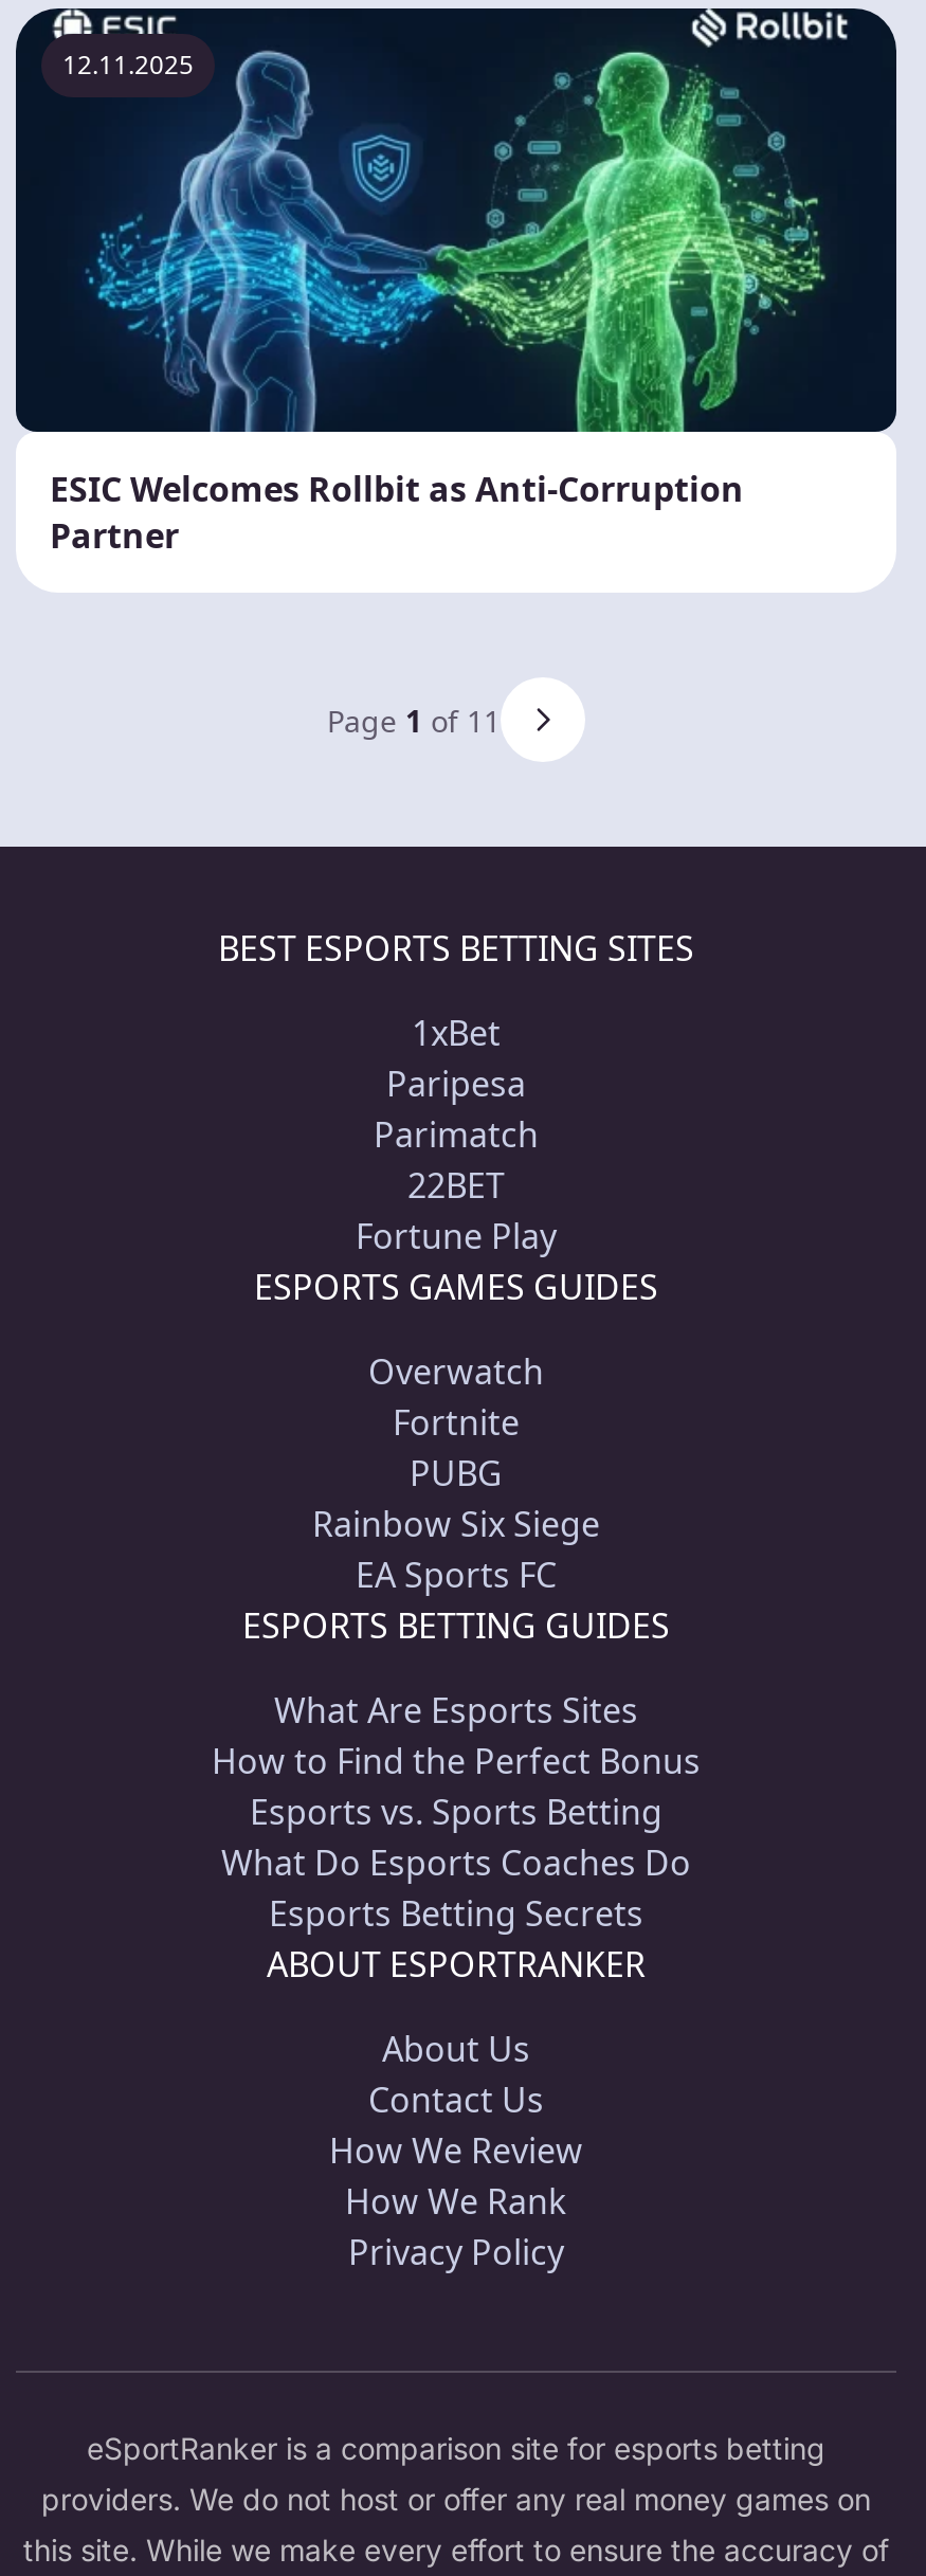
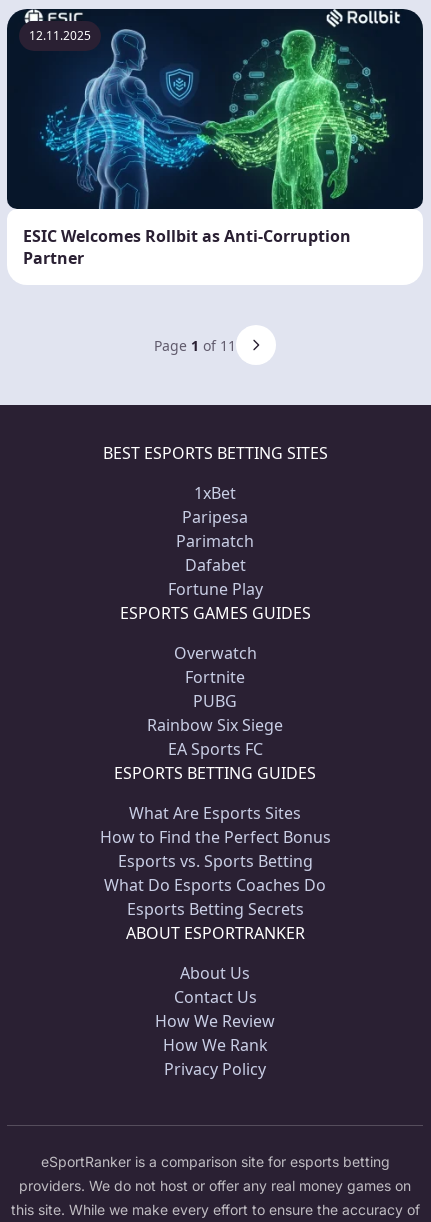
- 22BET
+ Dafabet
